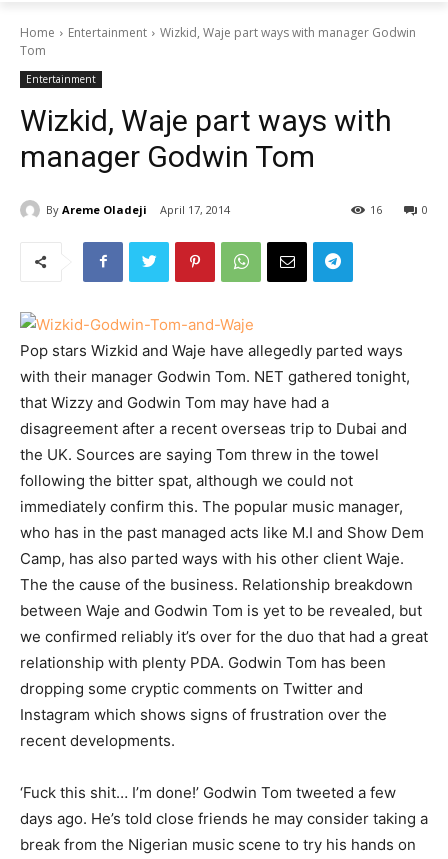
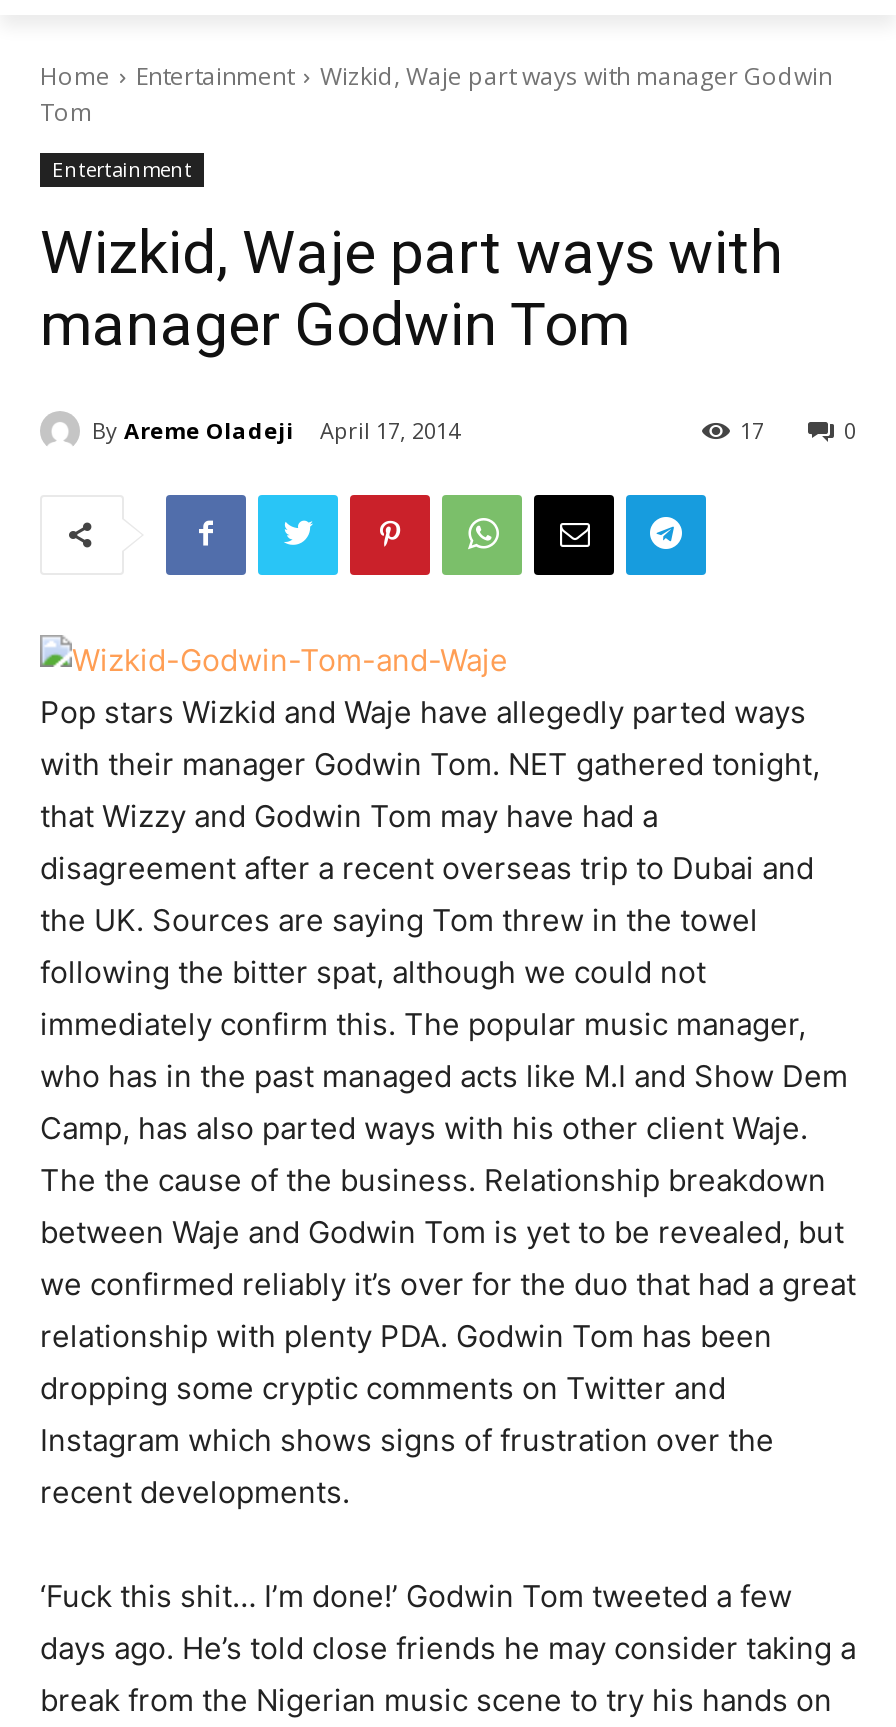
- 16
+ 17
